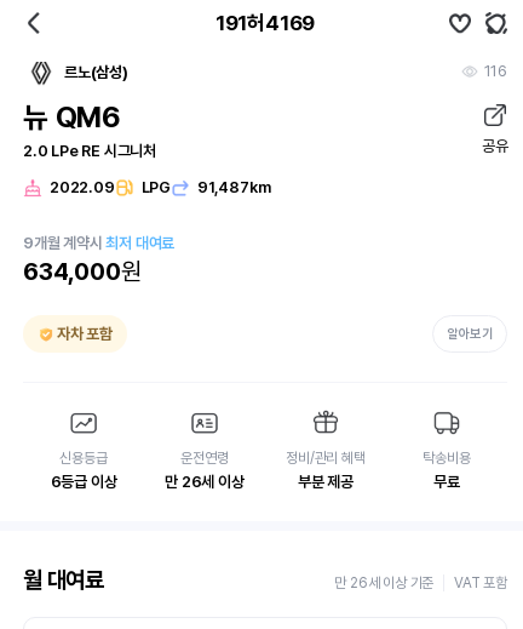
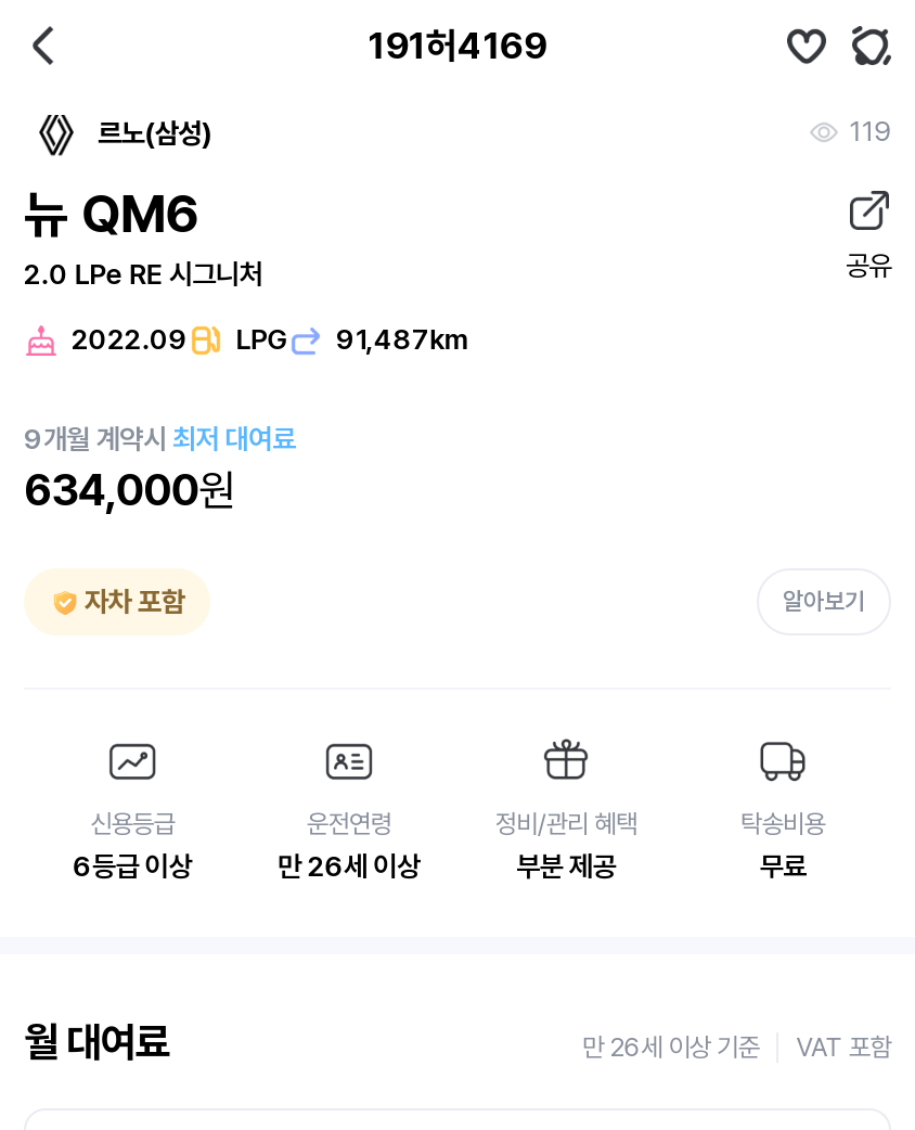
- 116
+ 119
